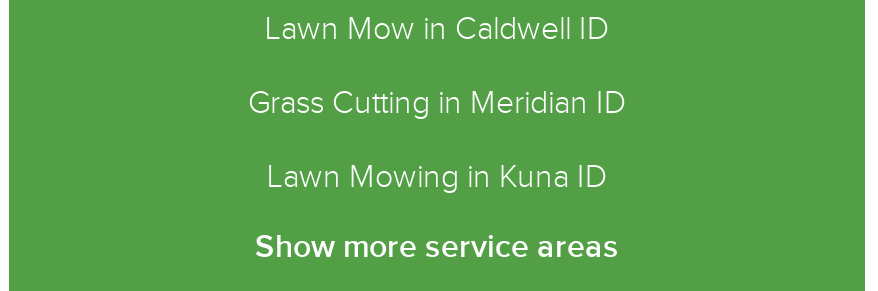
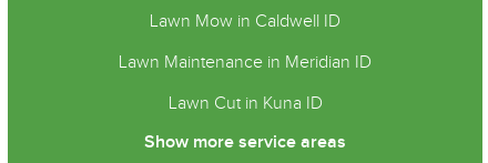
- Grass Cutting in Meridian ID
+ Lawn Maintenance in Meridian ID

- Lawn Mowing in Kuna ID
+ Lawn Cut in Kuna ID
